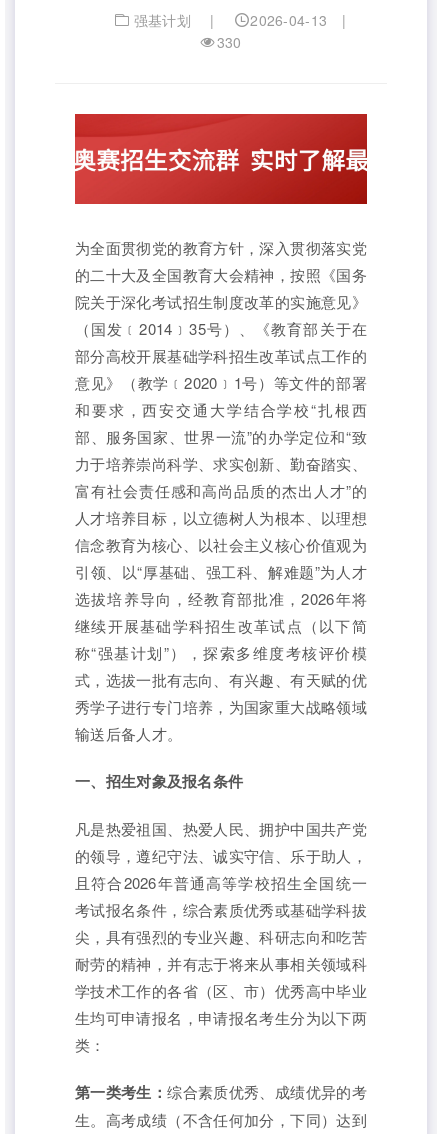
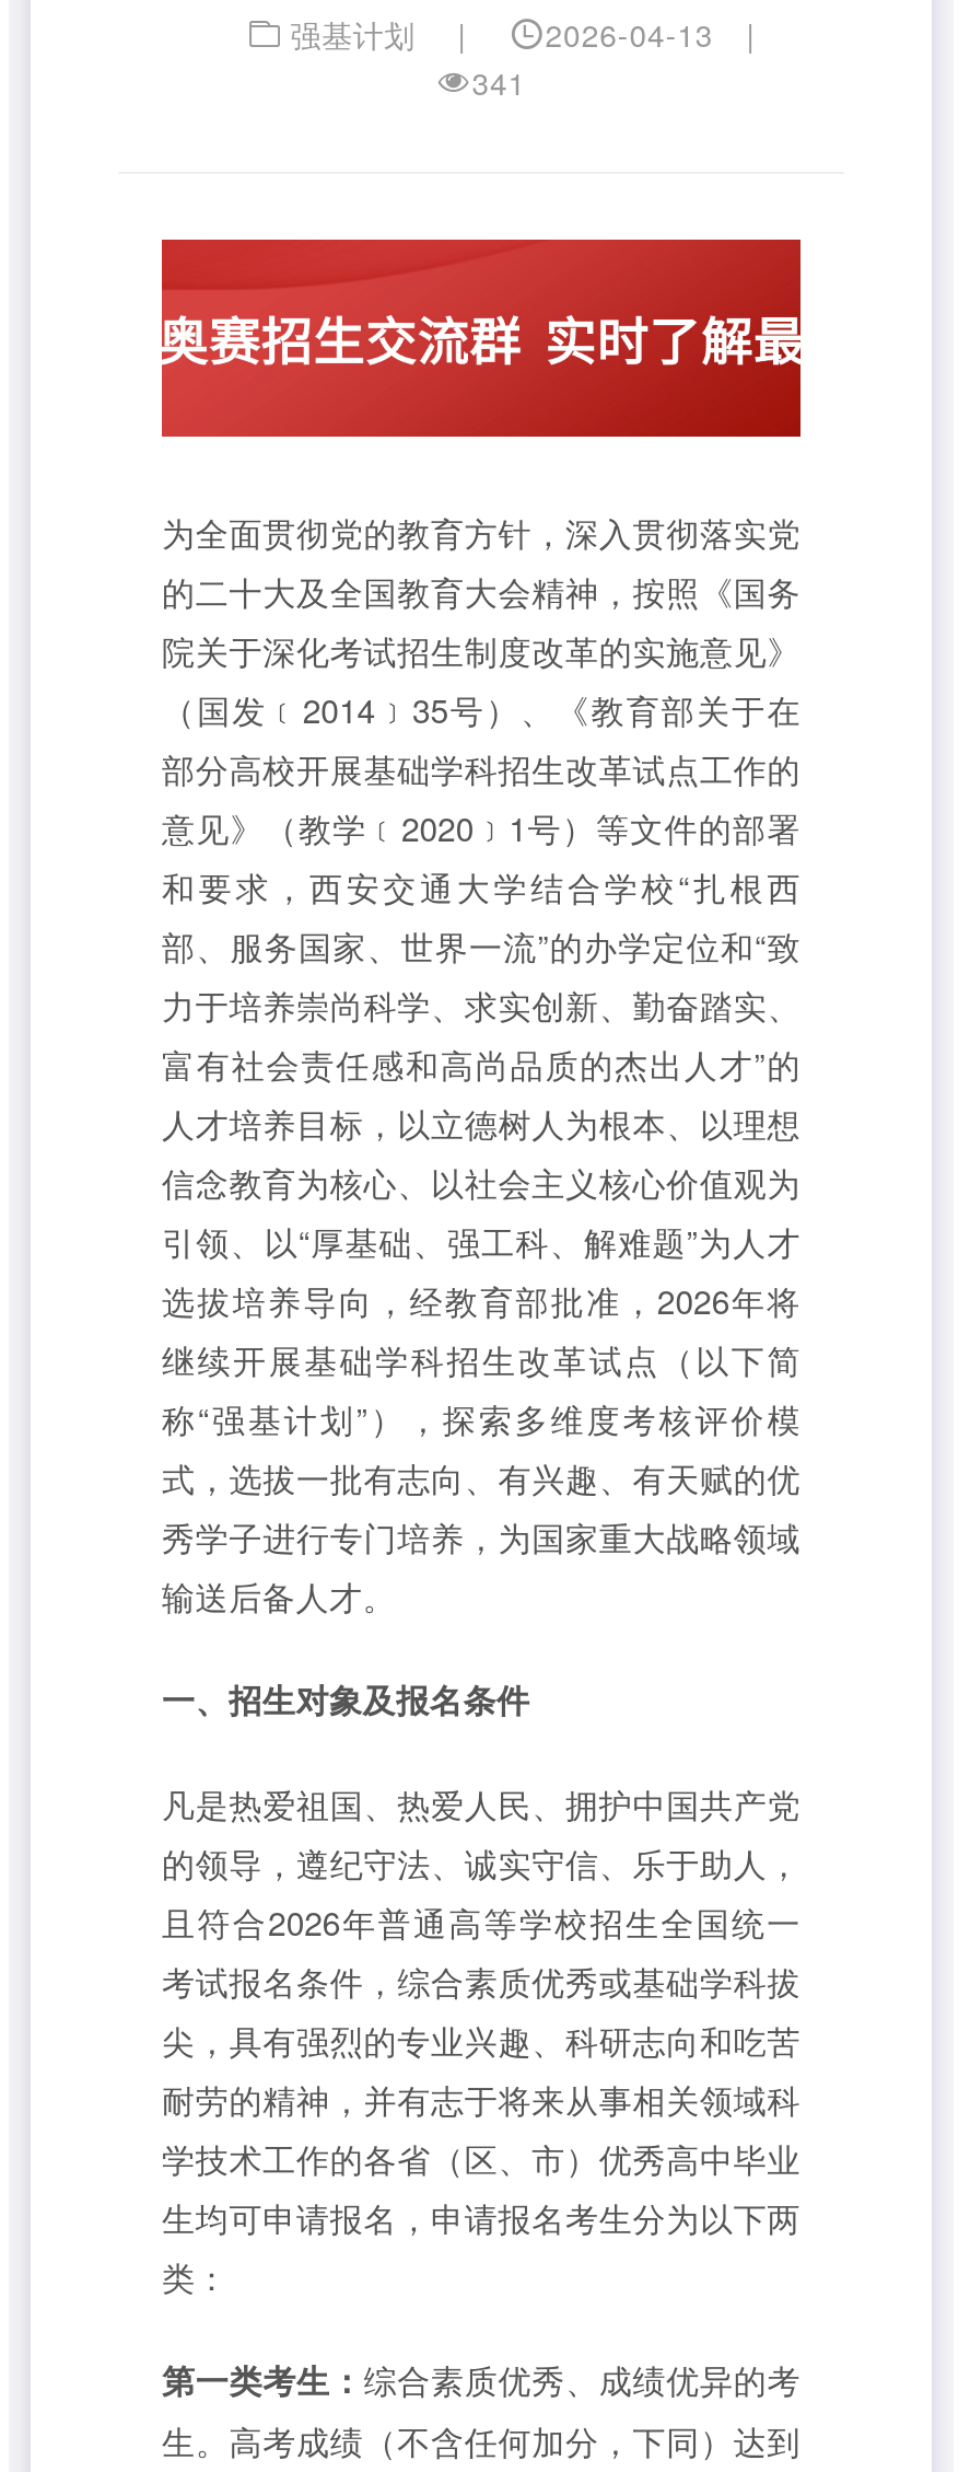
- 330
+ 341
